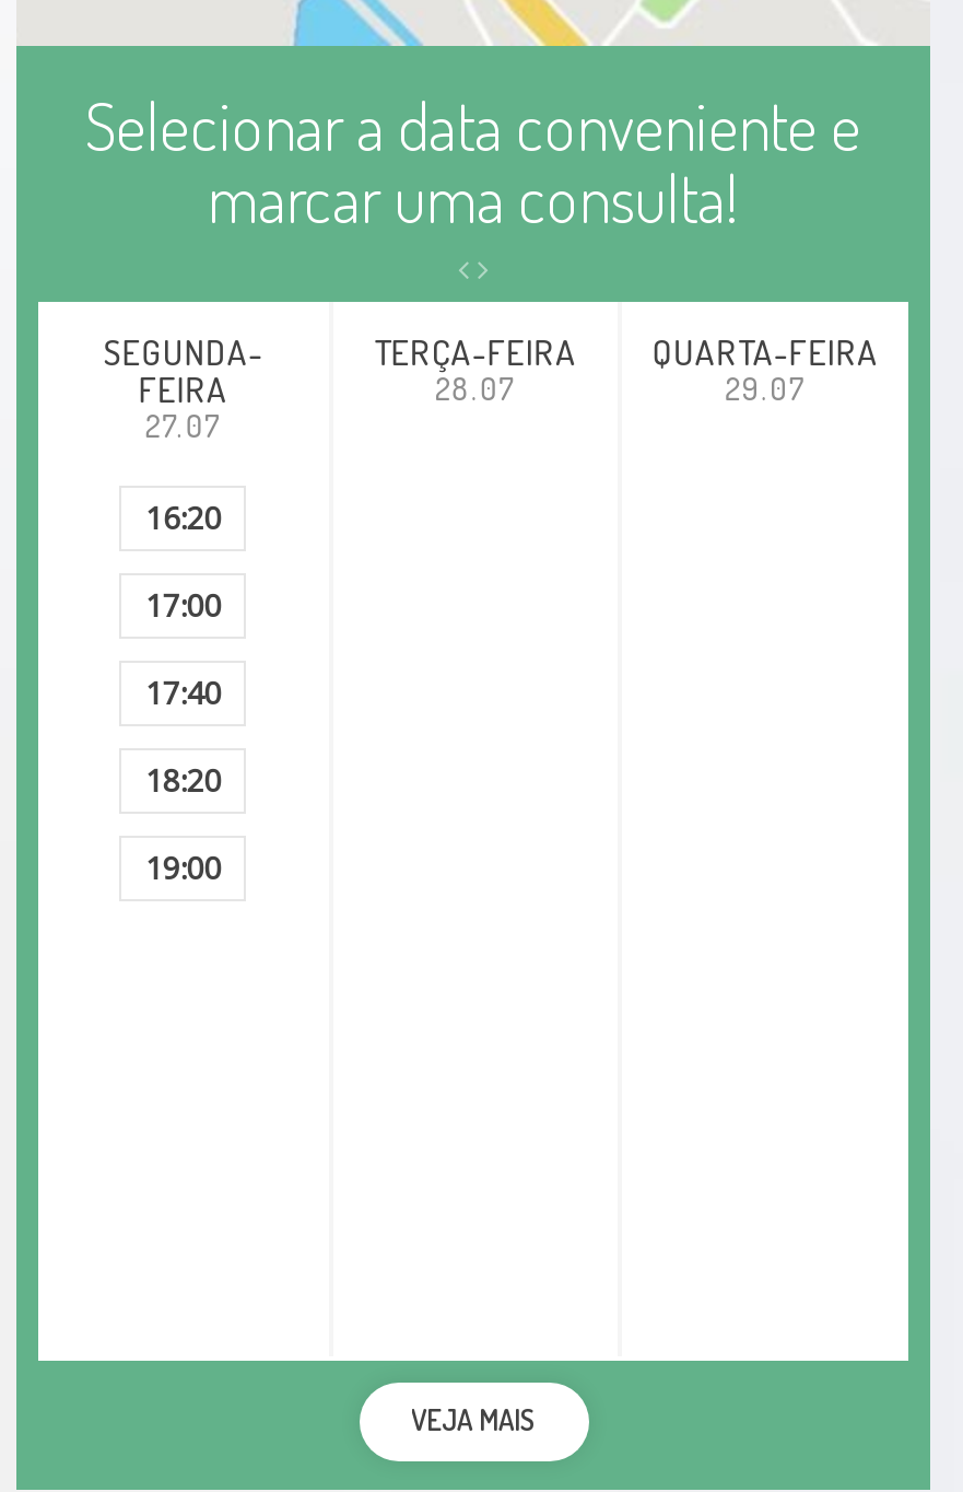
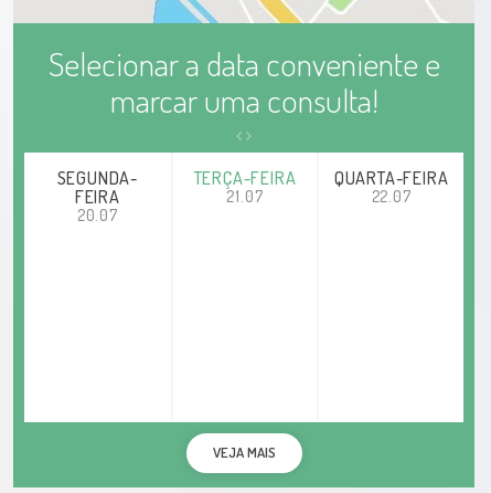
- 28.07
+ 21.07

- 29.07
+ 22.07

- 27.07
- 16:20
- 17:00
- 17:40
- 18:20
- 19:00
+ 20.07
